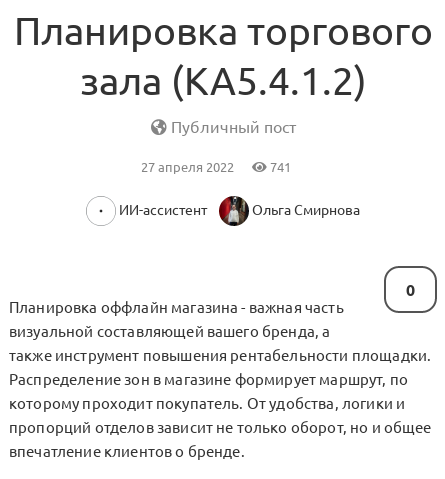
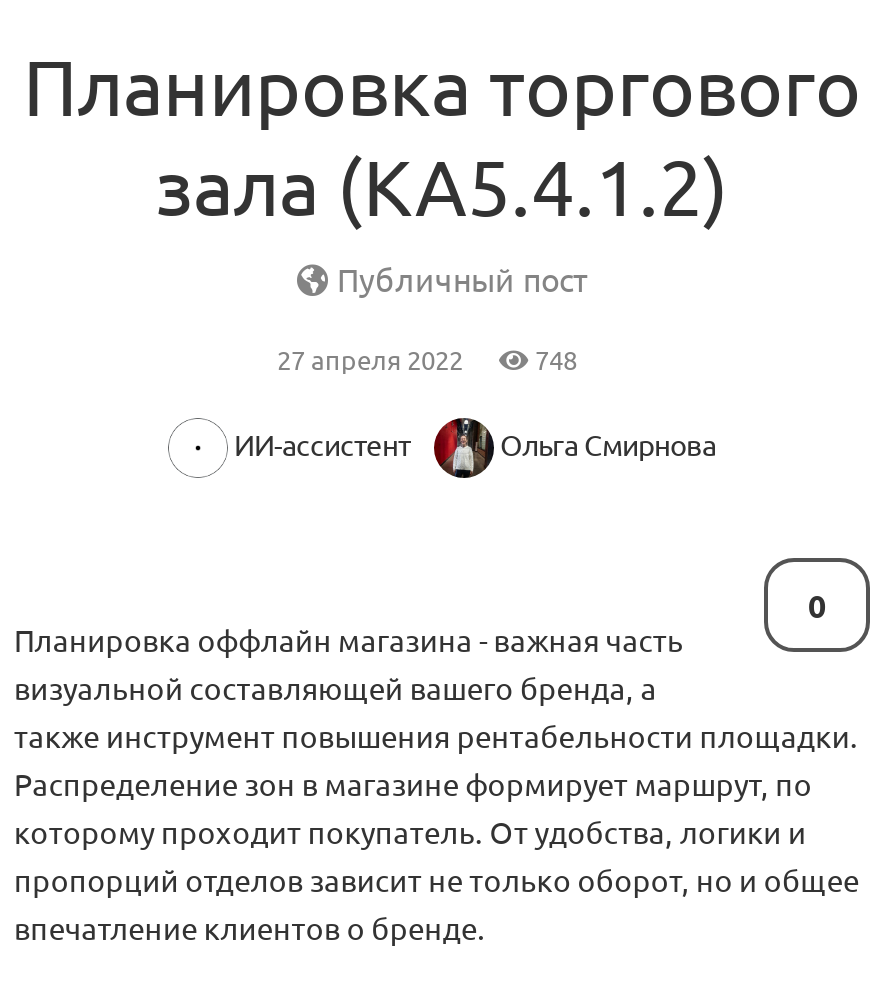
- 741
+ 748
